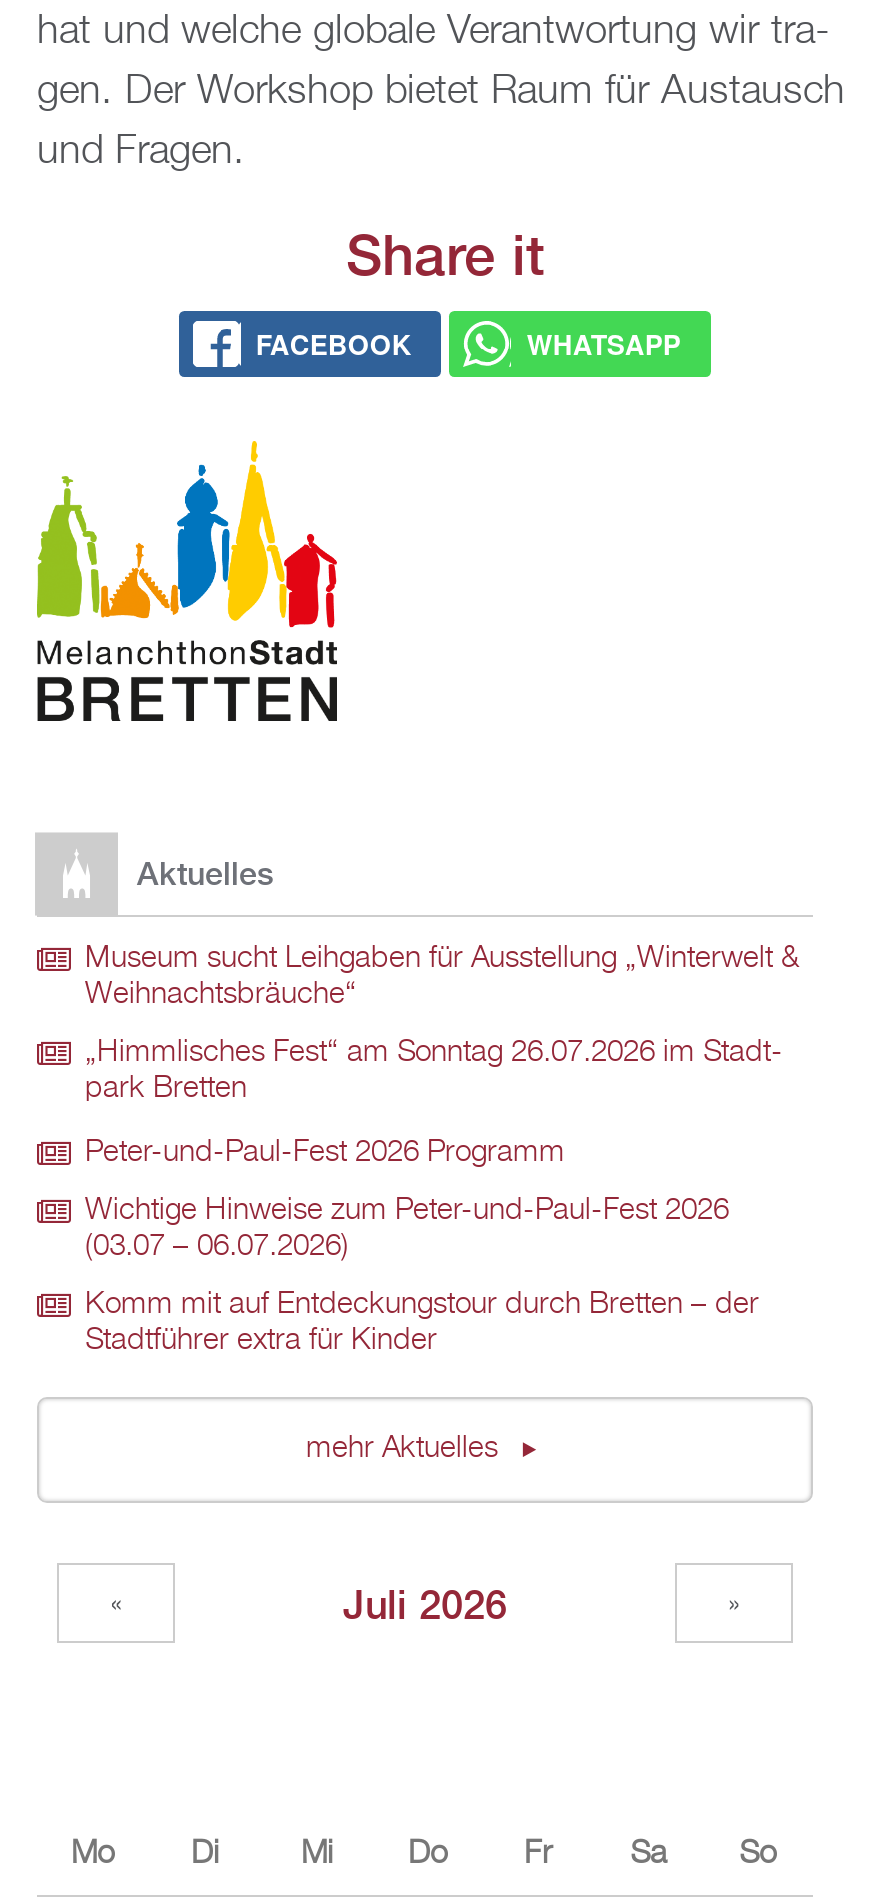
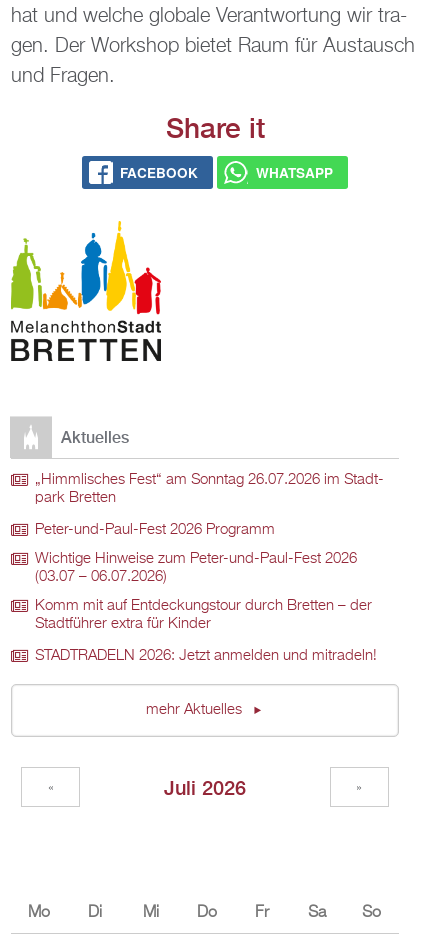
- Museum sucht Leihgaben für Ausstellung „Winterwelt &
- Weihnachtsbräuche“

moved up: „Himmlisches Fest“ am Sonntag 26.07.2026 im Stadt | park Bretten | Peter-und-Paul-Fest 2026 Programm | Wichtige Hinweise zum Peter-und-Paul-Fest 2026 | (03.07 – 06.07.2026) | Komm mit auf Entdeckungstour durch Bretten – der | Stadtführer extra für Kinder

+ STADTRADELN 2026: Jetzt anmelden und mitradeln!
